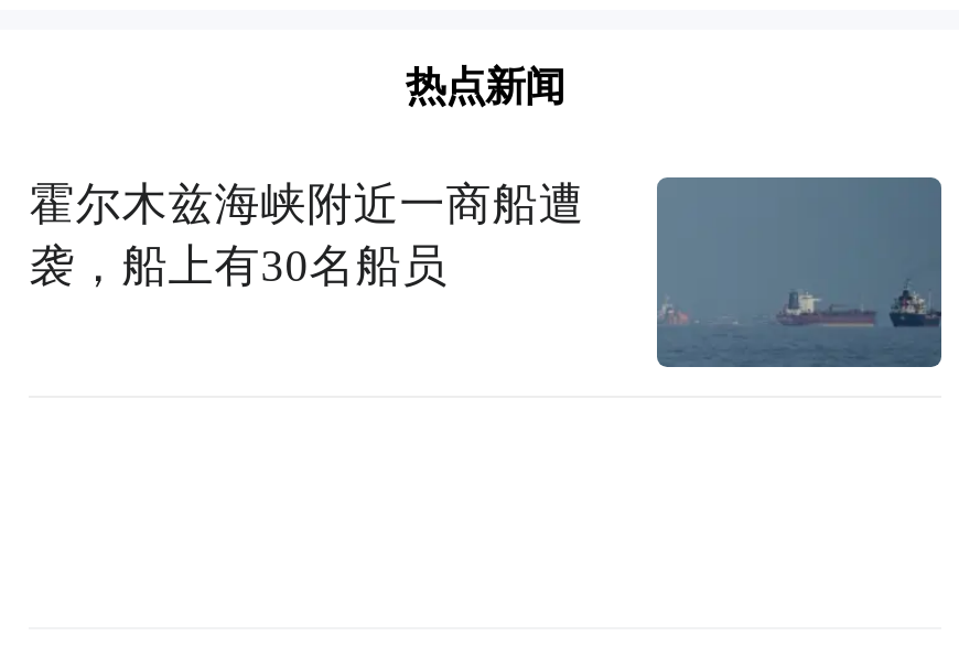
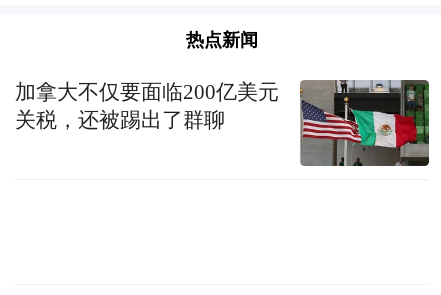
- [image]
- 霍尔木兹海峡附近一商船遭
- 袭，船上有30名船员
+ [image]
+ 加拿大不仅要面临200亿美元
+ 关税，还被踢出了群聊
